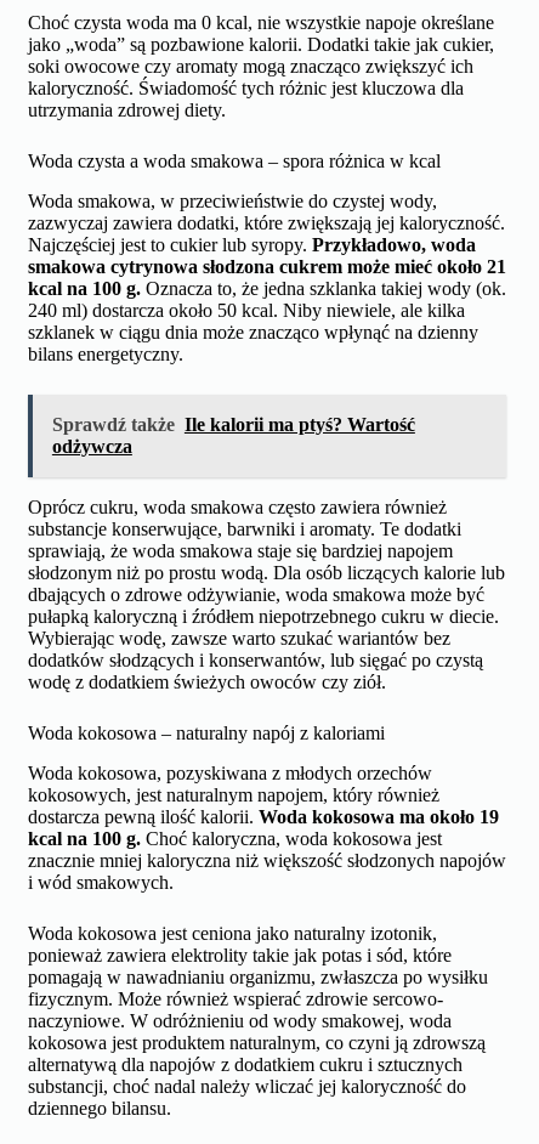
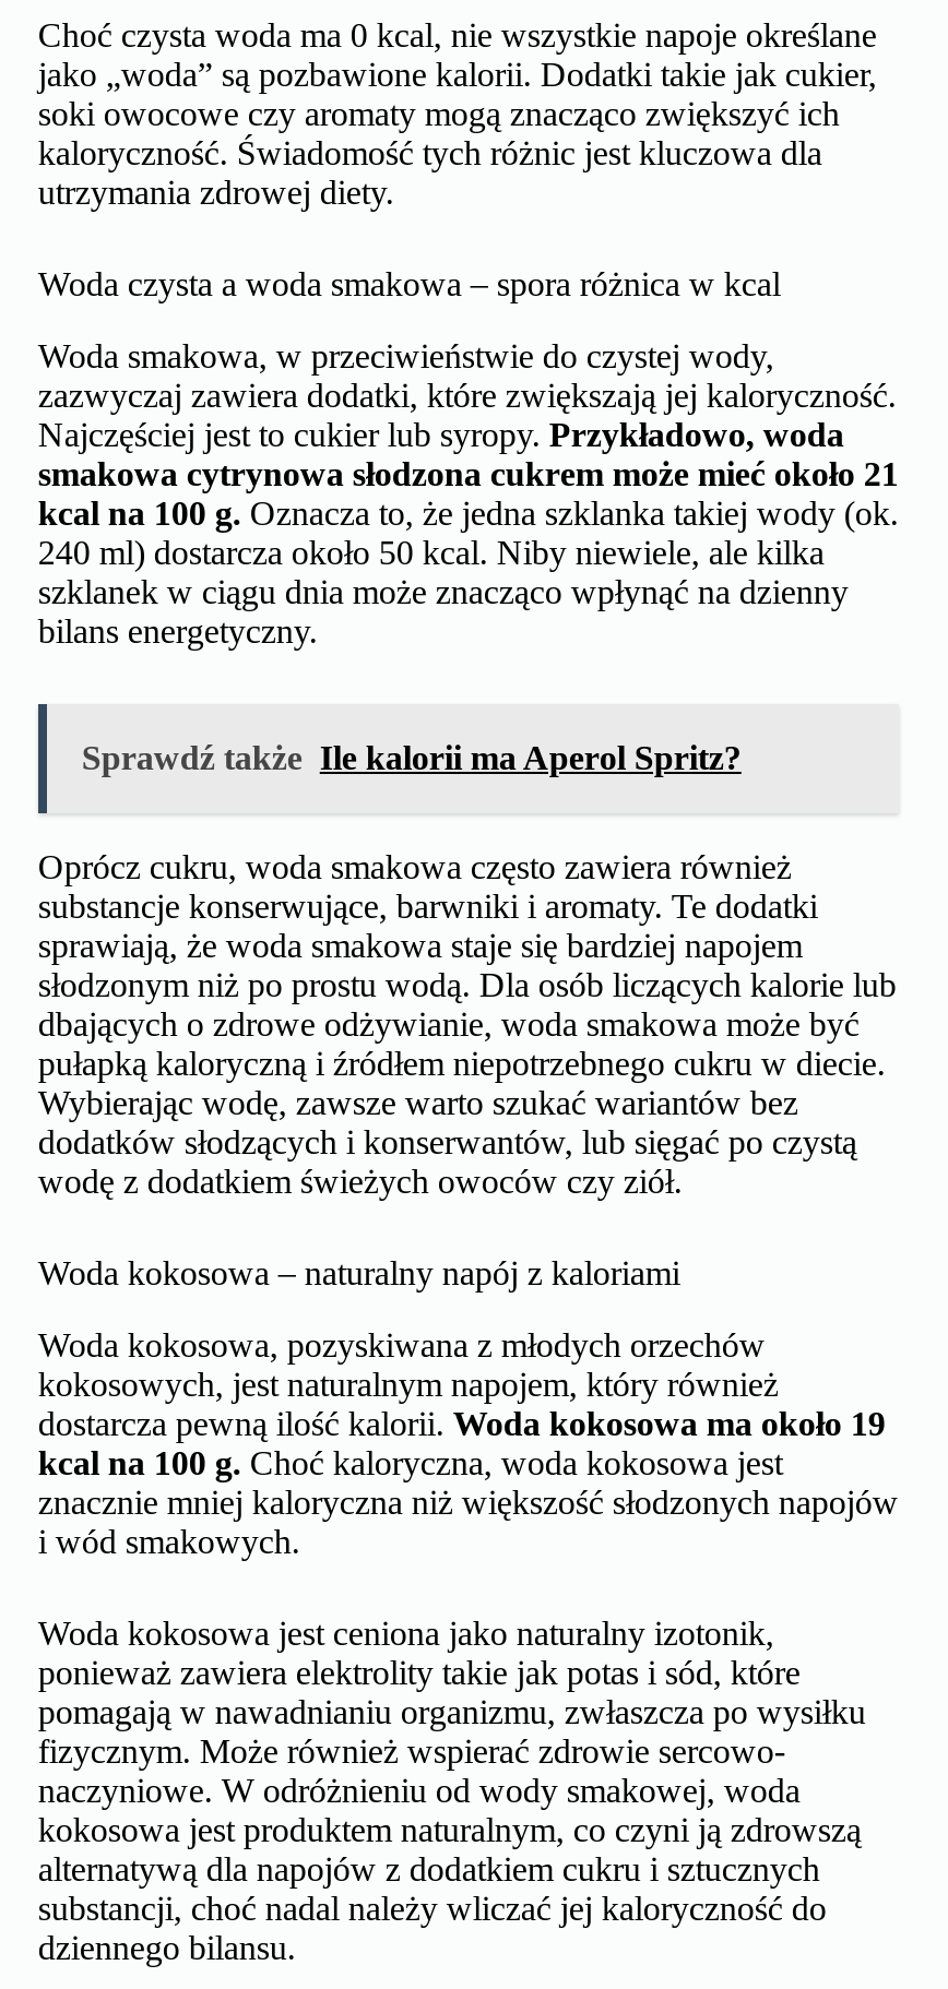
- Sprawdź także Ile kalorii ma ptyś? Wartość
- odżywcza
+ Sprawdź także Ile kalorii ma Aperol Spritz?
